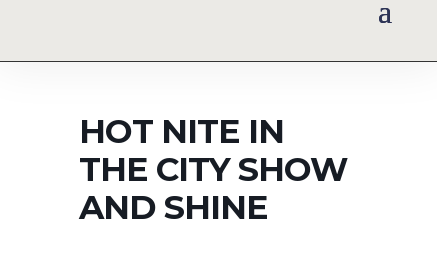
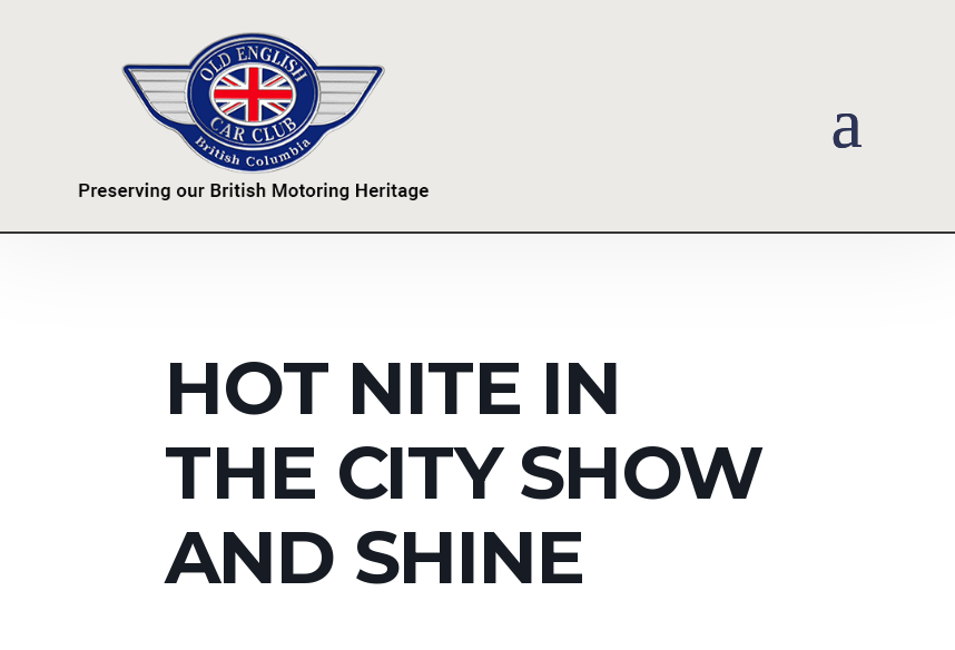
+ [image]
